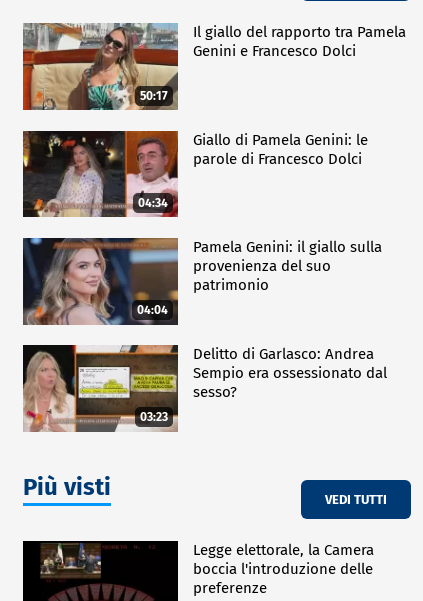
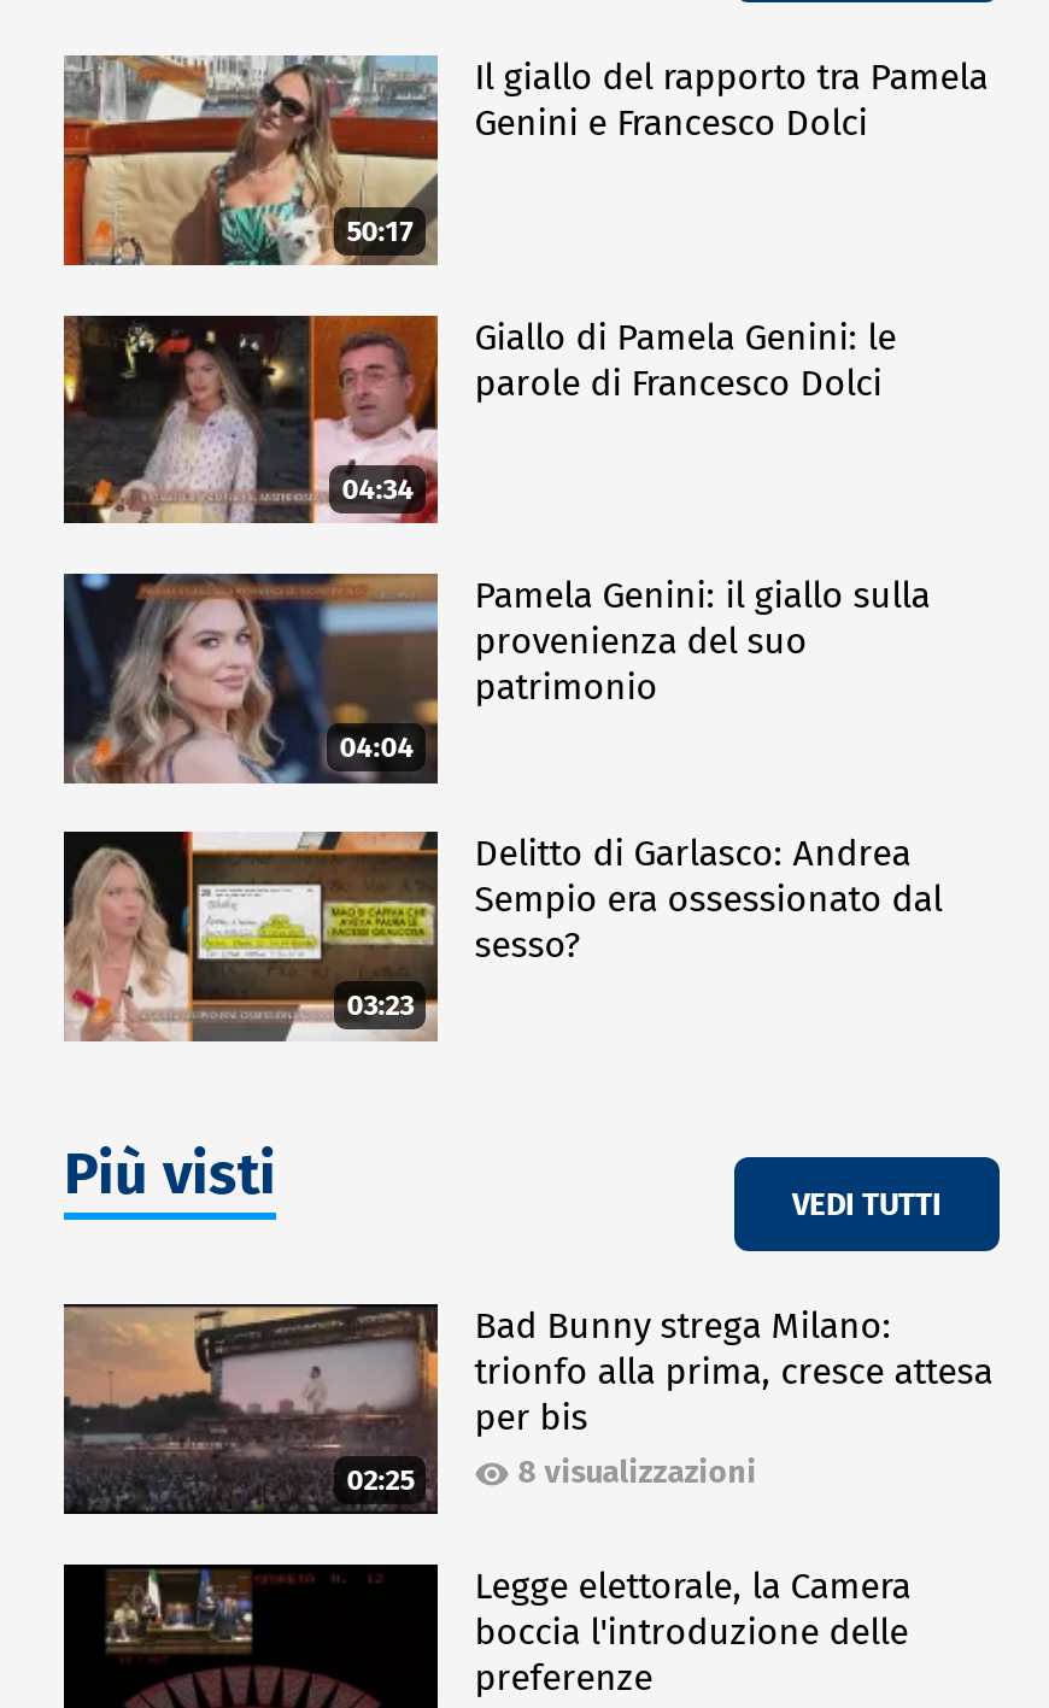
+ [image]
+ 02:25

+ Bad Bunny strega Milano:
+ trionfo alla prima, cresce attesa
+ per bis
+ 8 visualizzazioni
